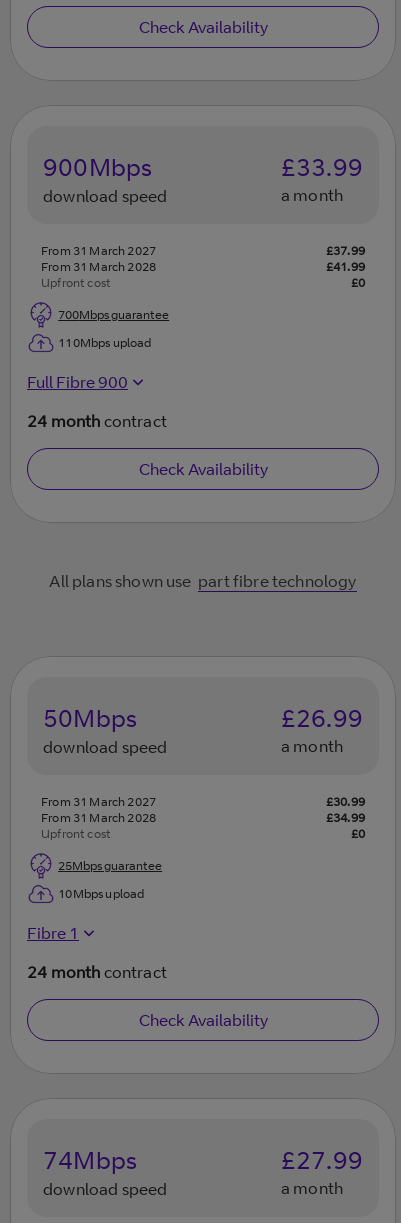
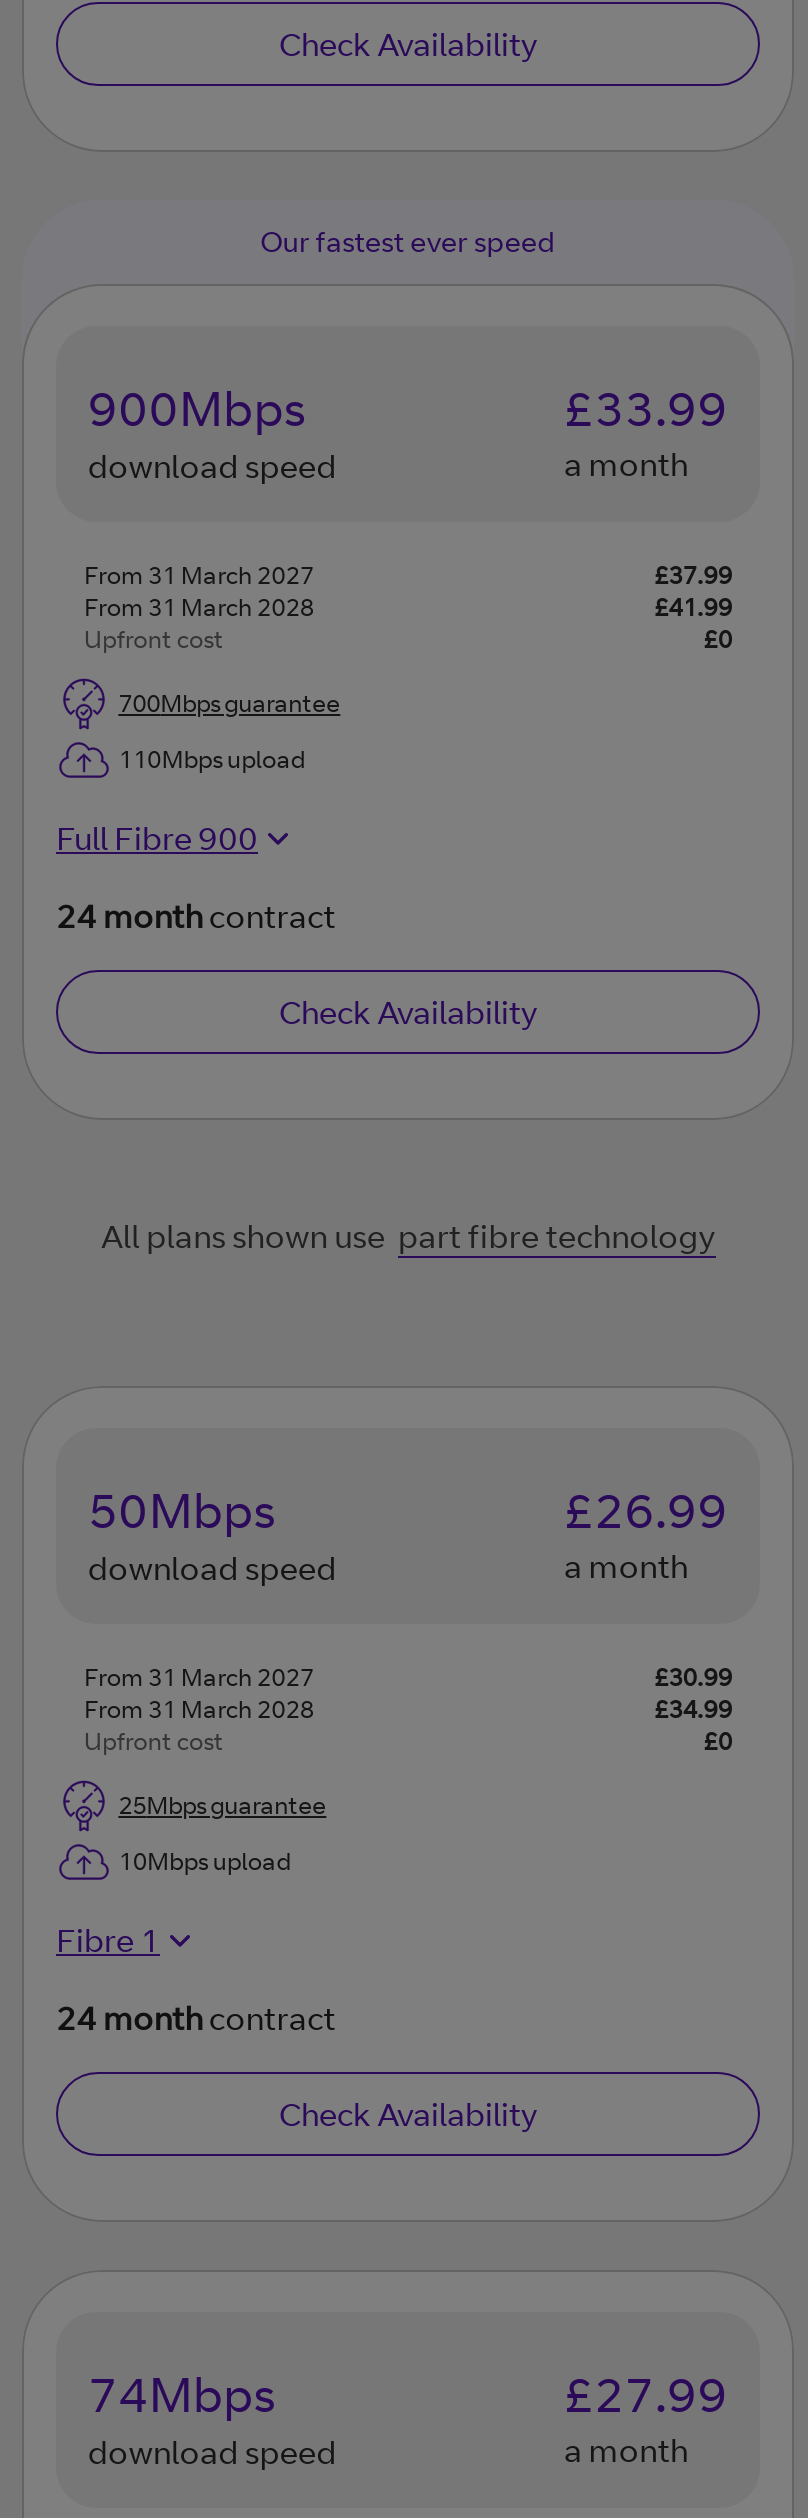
+ Our fastest ever speed
